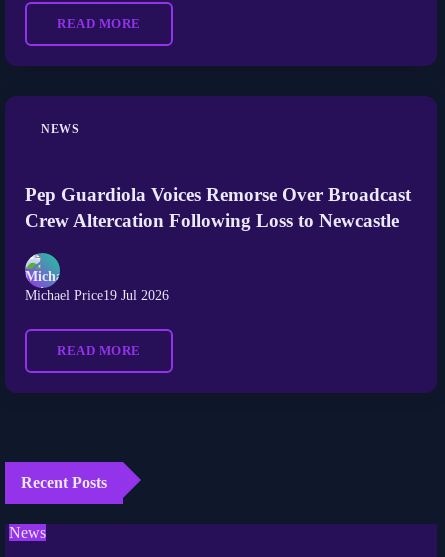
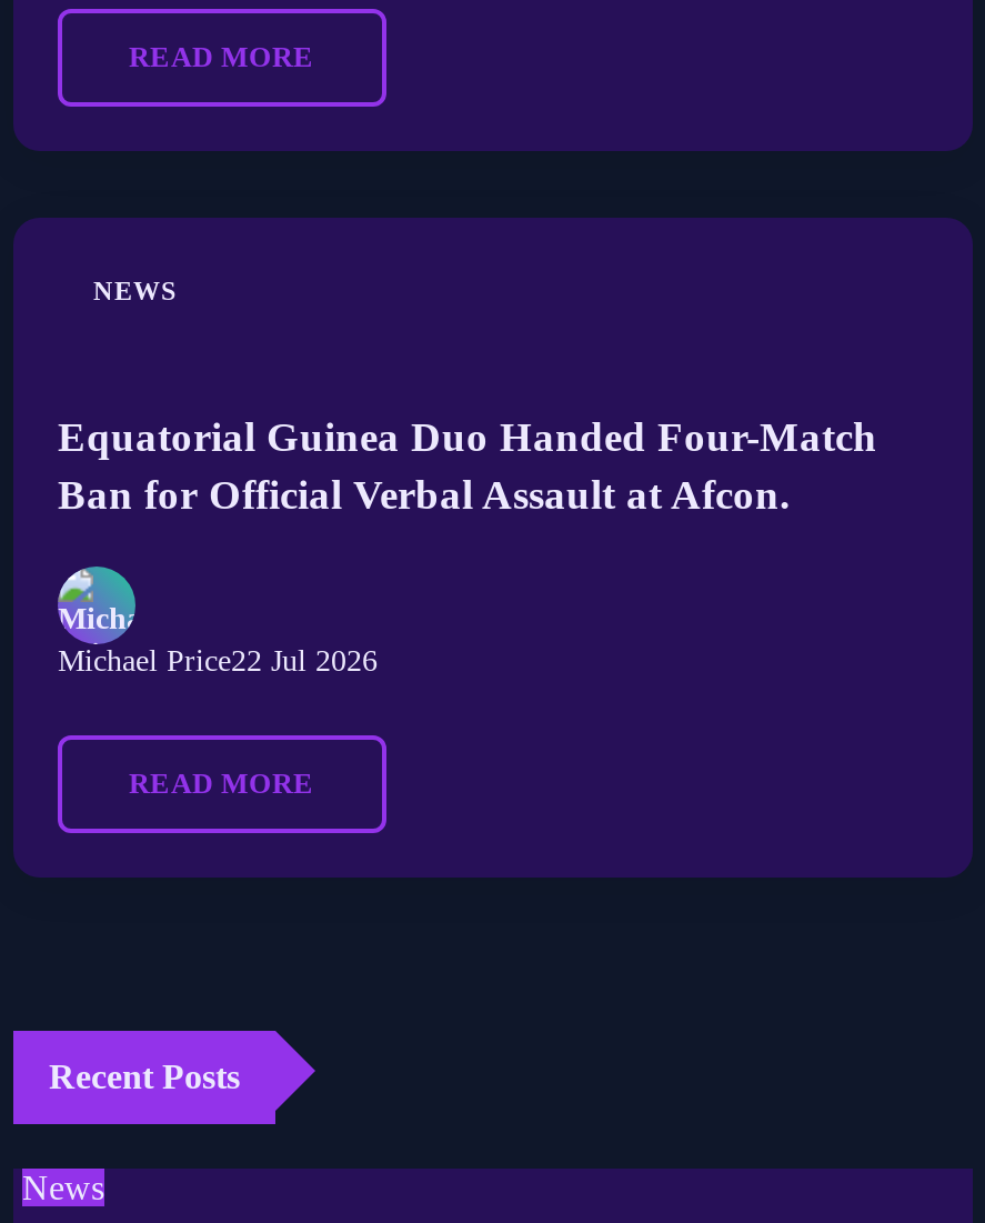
- Pep Guardiola Voices Remorse Over Broadcast
- Crew Altercation Following Loss to Newcastle
+ Equatorial Guinea Duo Handed Four-Match
+ Ban for Official Verbal Assault at Afcon.

- Michael Price19 Jul 2026
+ Michael Price22 Jul 2026
